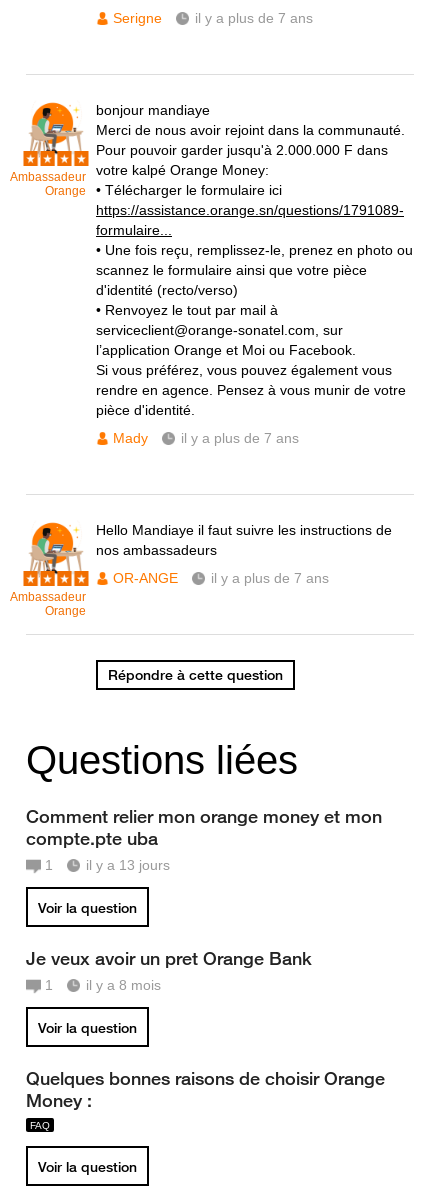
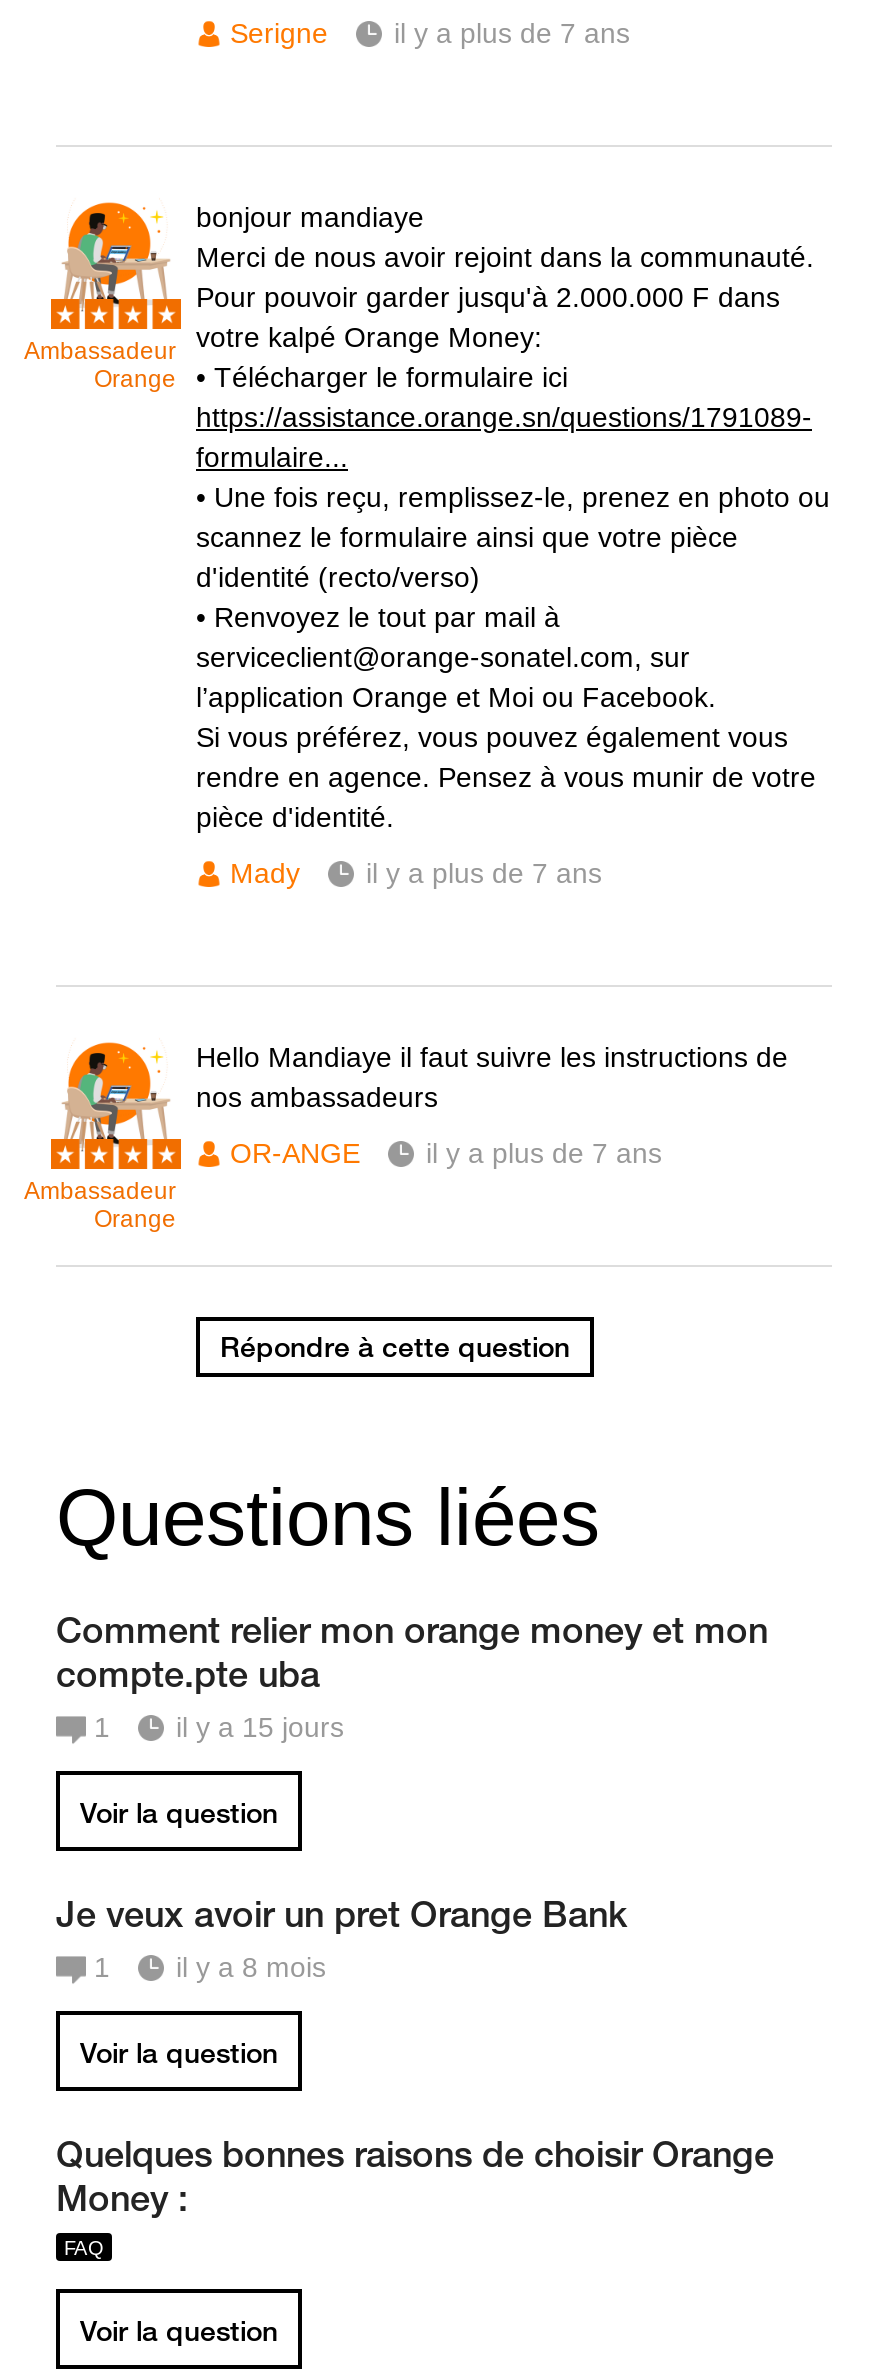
- il y a 13 jours
+ il y a 15 jours
